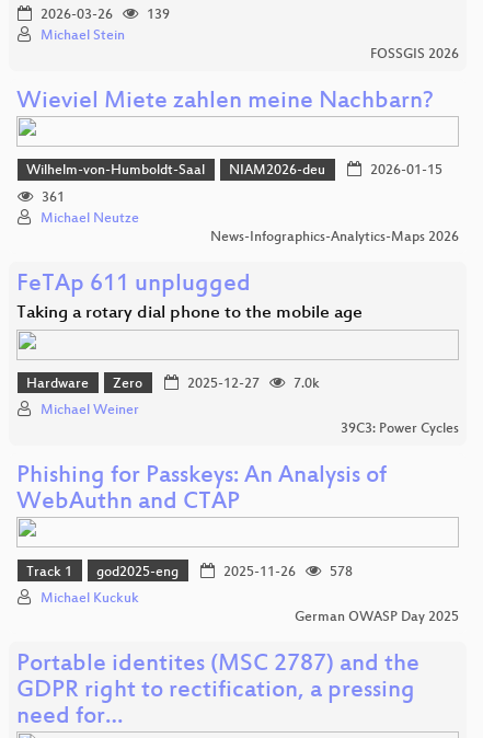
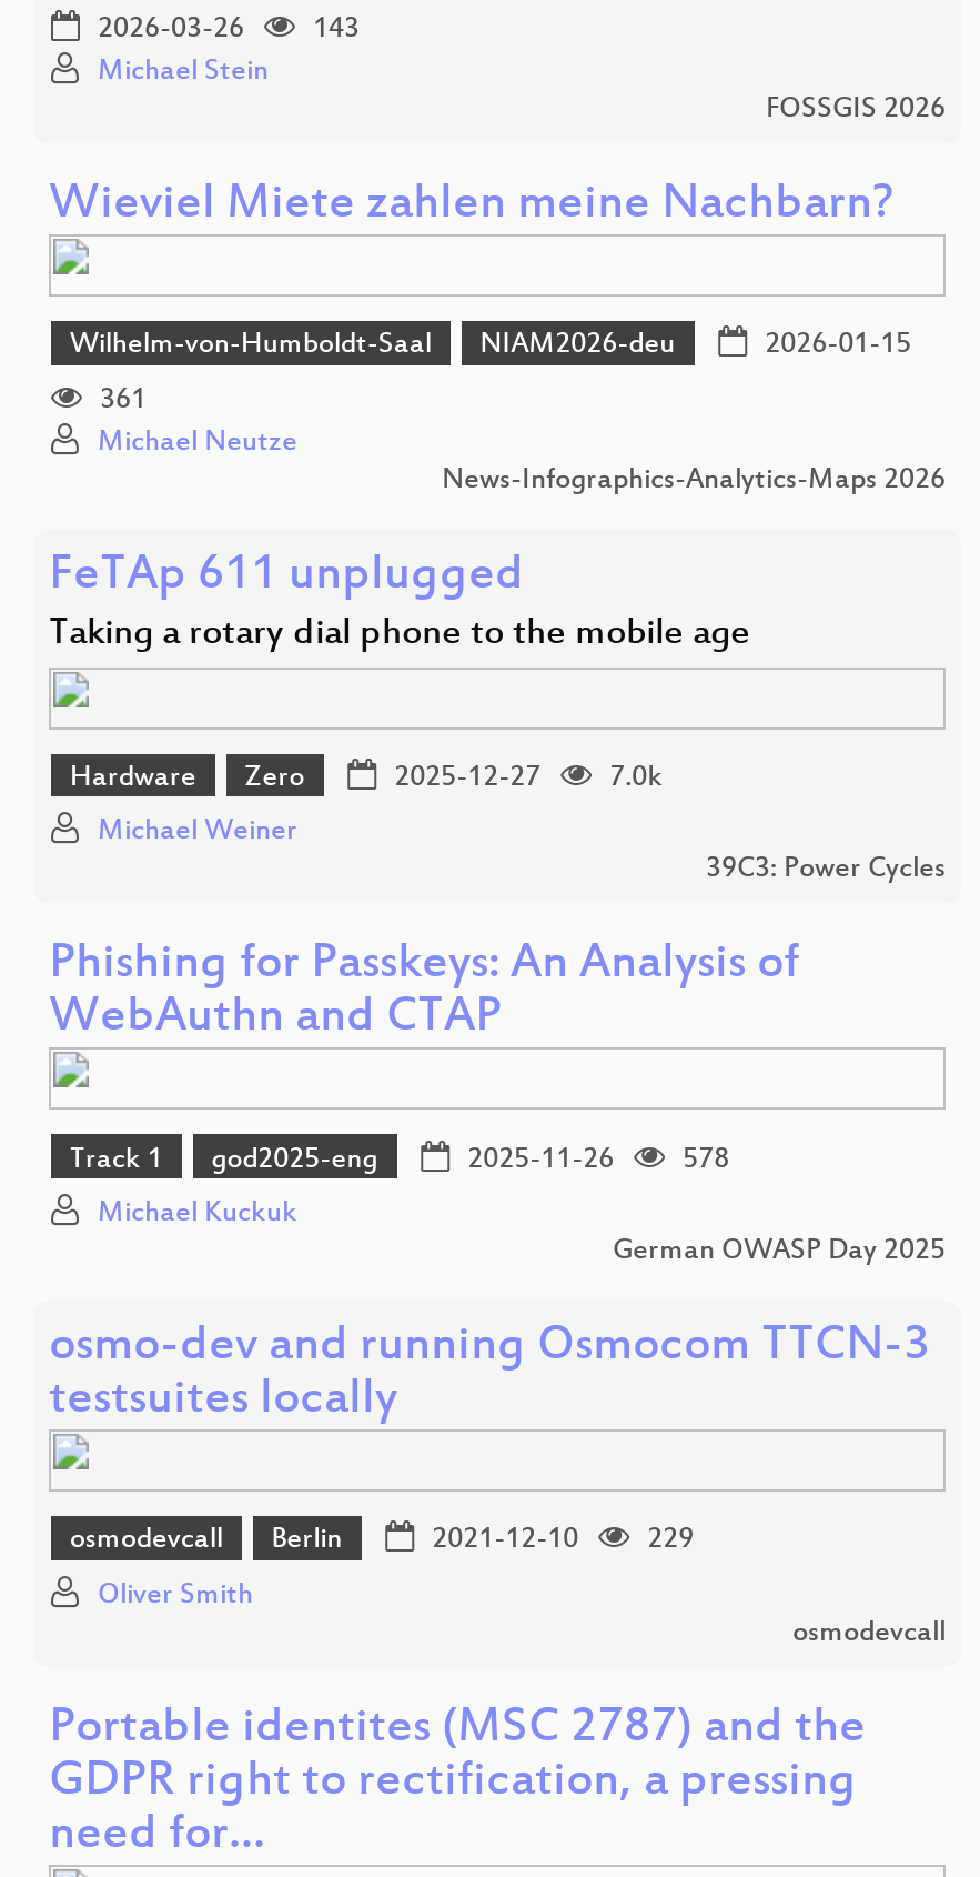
- 2026-03-26 139
+ 2026-03-26 143

+ osmo-dev and running Osmocom TTCN-3
+ testsuites locally
+ osmodevcall
+ Berlin
+ 2021-12-10
+ 229
+ Oliver Smith
+ osmodevcall
